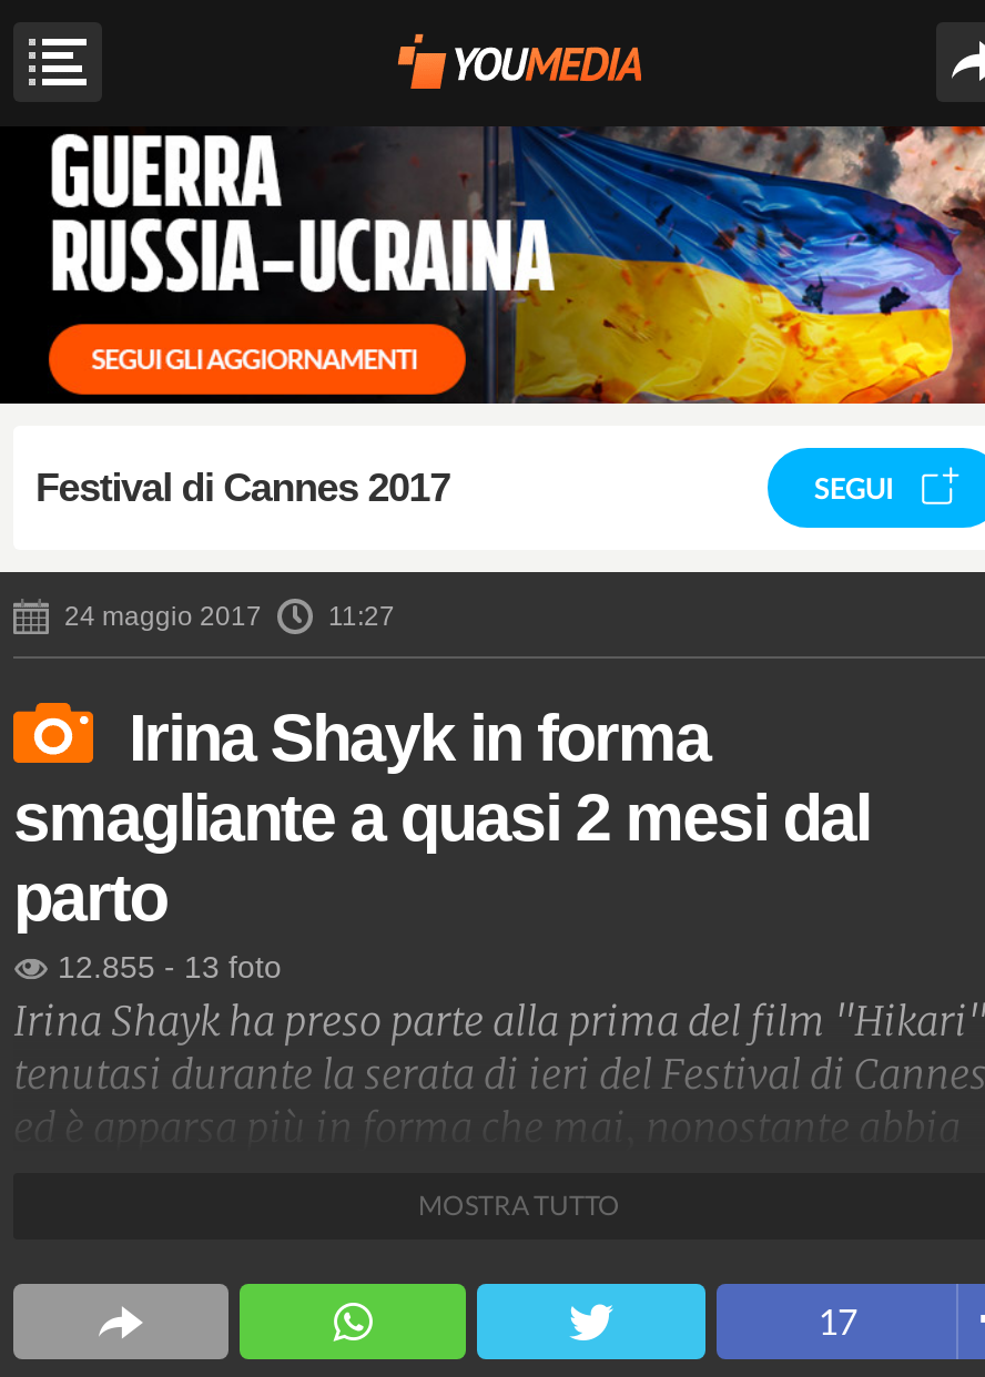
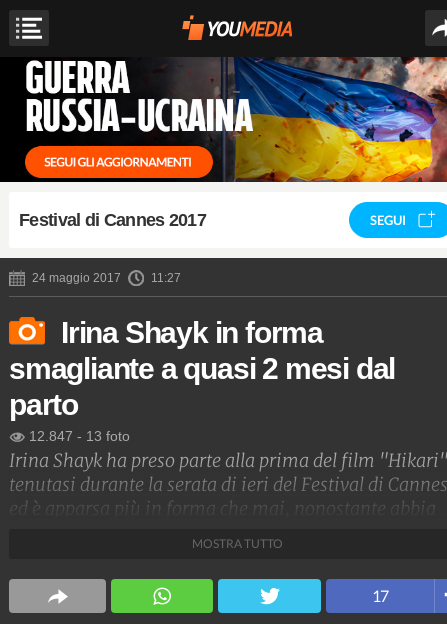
- 12.855 - 13 foto
+ 12.847 - 13 foto
